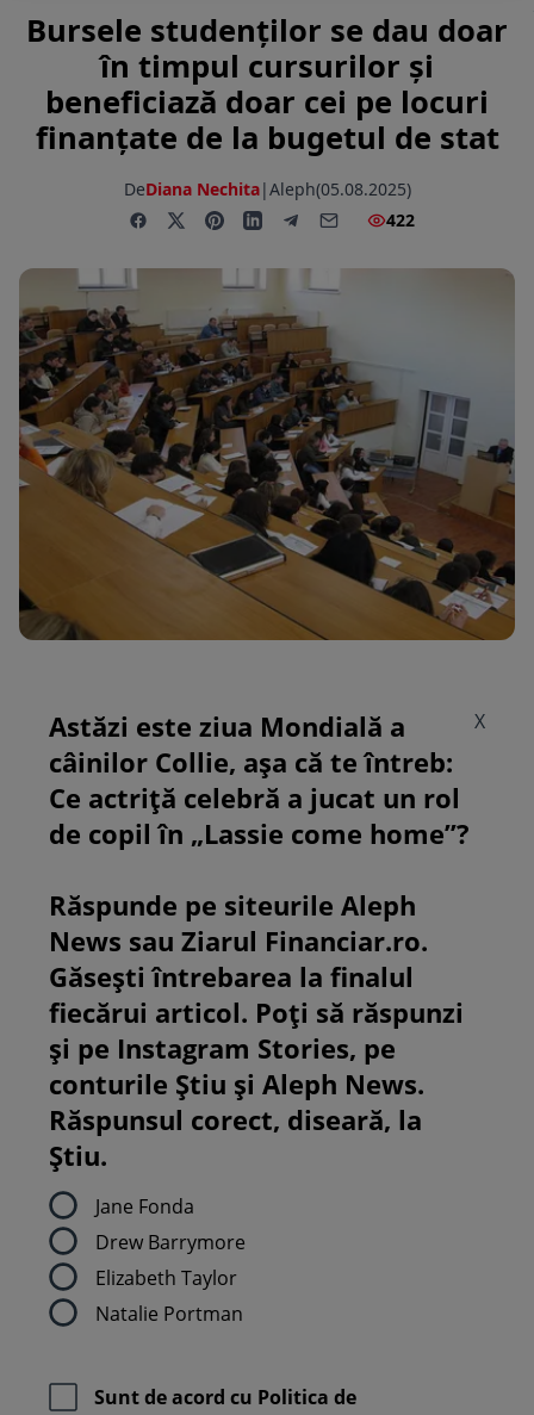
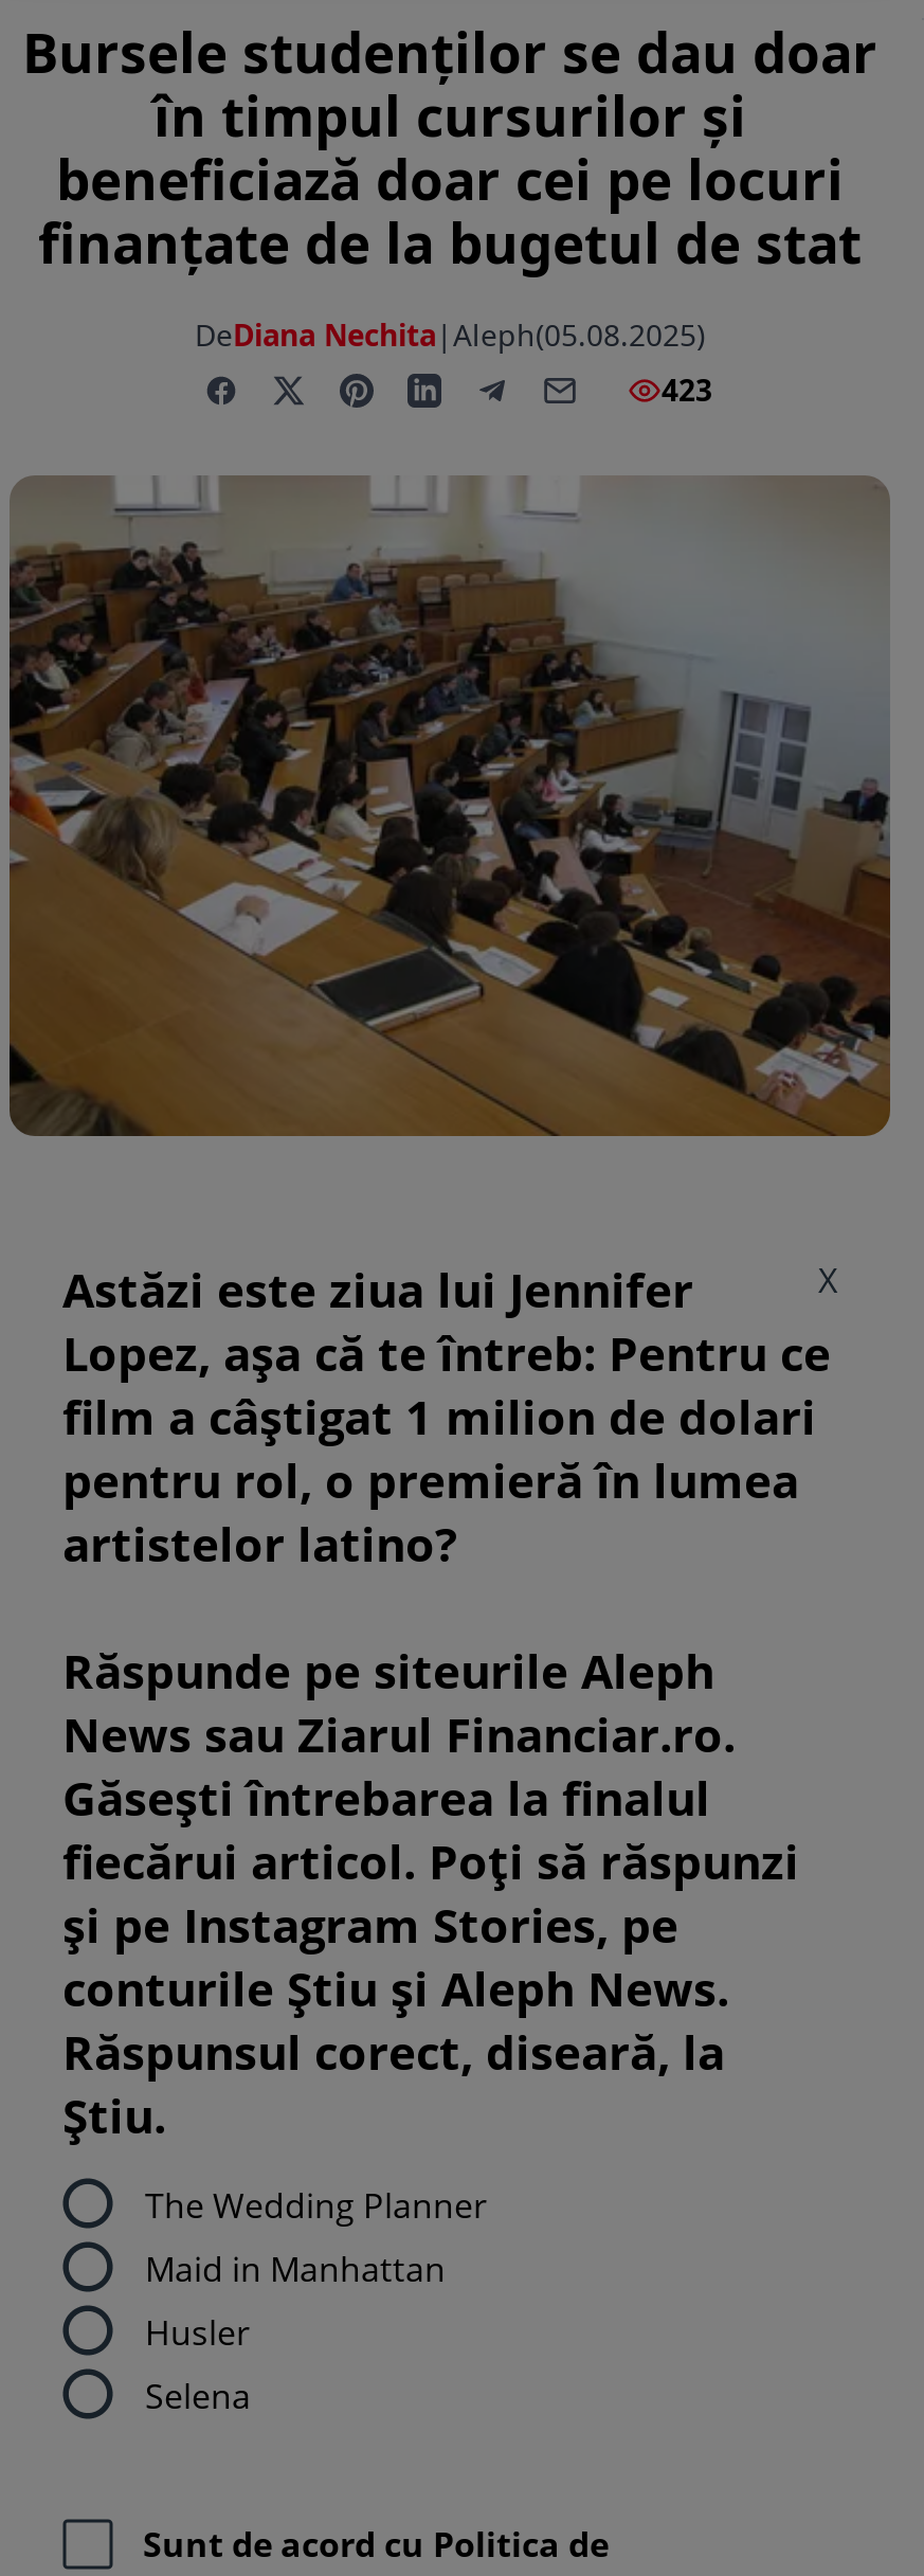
- 422
+ 423

- Astăzi este ziua Mondială a
- câinilor Collie, așa că te întreb:
- Ce actriță celebră a jucat un rol
- de copil în „Lassie come home”?
+ Astăzi este ziua lui Jennifer
+ Lopez, așa că te întreb: Pentru ce
+ film a câștigat 1 milion de dolari
+ pentru rol, o premieră în lumea
+ artistelor latino?

- Jane Fonda
- Drew Barrymore
- Elizabeth Taylor
- Natalie Portman
+ The Wedding Planner
+ Maid in Manhattan
+ Husler
+ Selena
